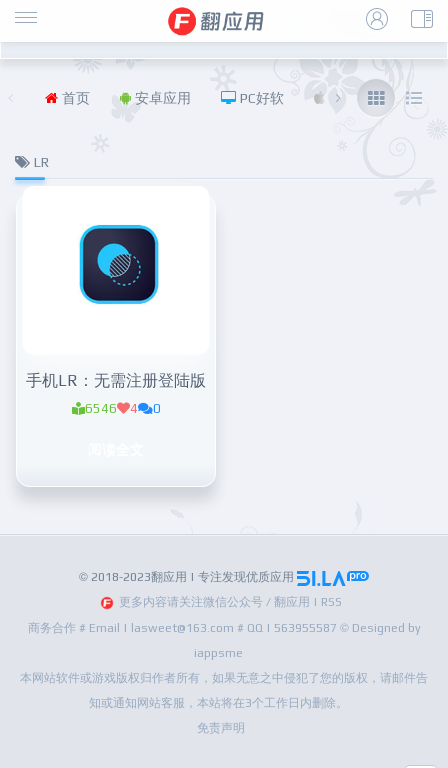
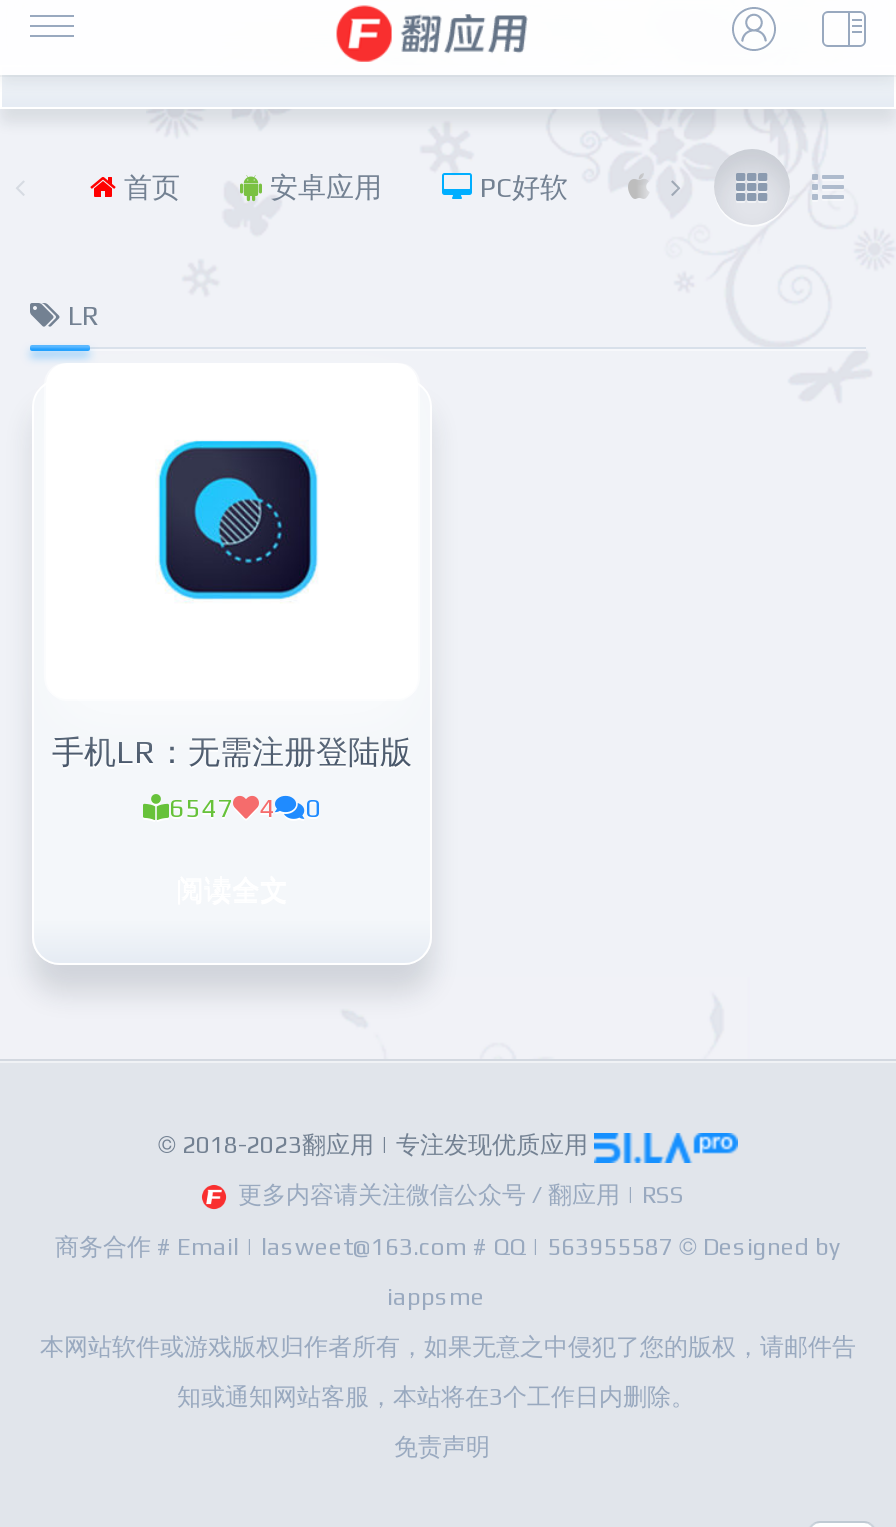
- 6546 4 0
+ 6547 4 0
